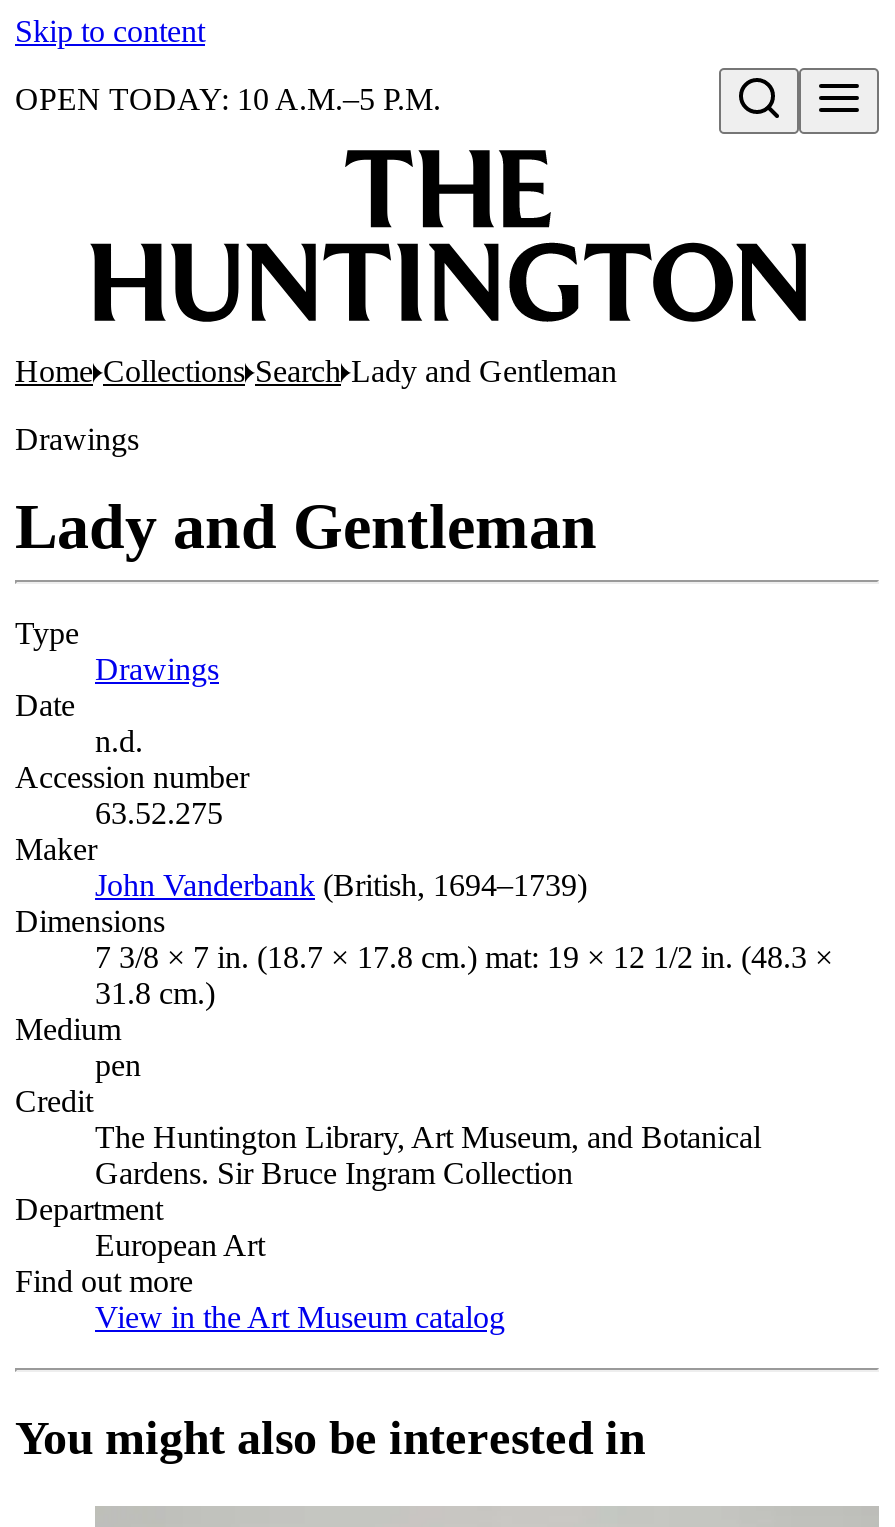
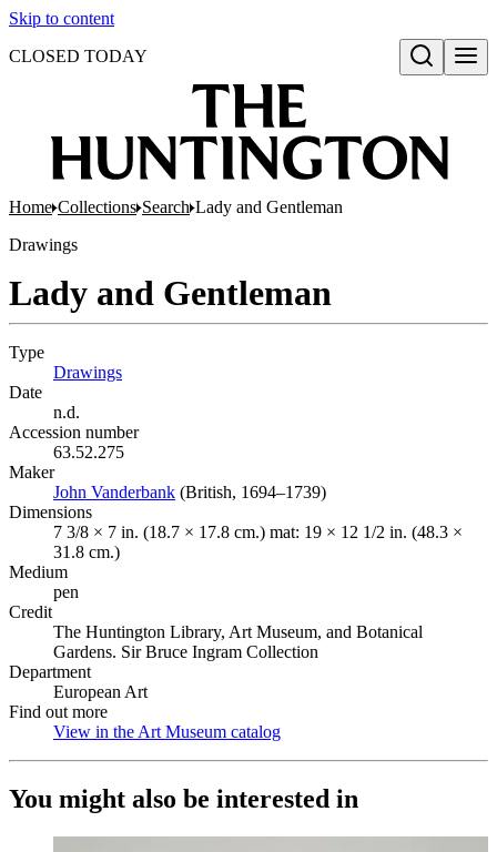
- OPEN TODAY: 10 A.M.–5 P.M.
+ CLOSED TODAY
